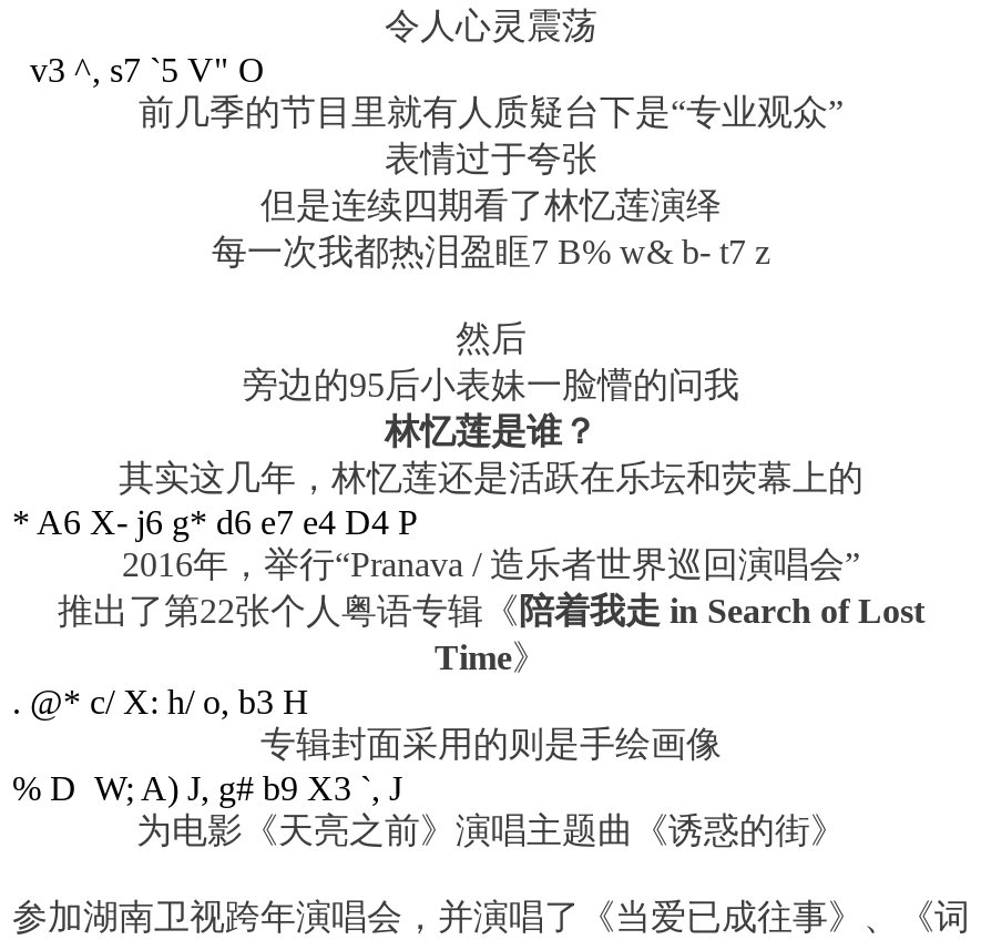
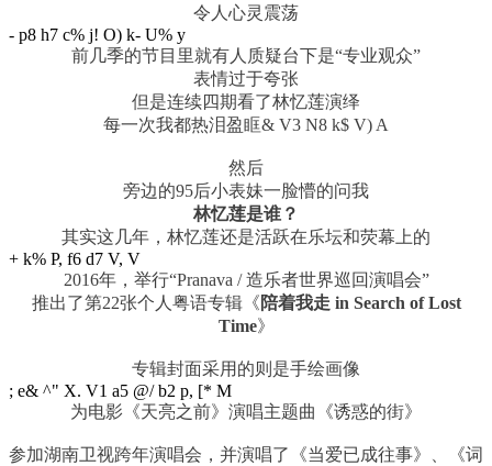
- v3 ^, s7 `5 V" O
+ - p8 h7 c% j! O) k- U% y

- 每一次我都热泪盈眶7 B% w& b- t7 z
+ 每一次我都热泪盈眶& V3 N8 k$ V) A

- * A6 X- j6 g* d6 e7 e4 D4 P
+ + k% P, f6 d7 V, V

- . @* c/ X: h/ o, b3 H

- % D W; A) J, g# b9 X3 `, J
+ ; e& ^" X. V1 a5 @/ b2 p, [* M
